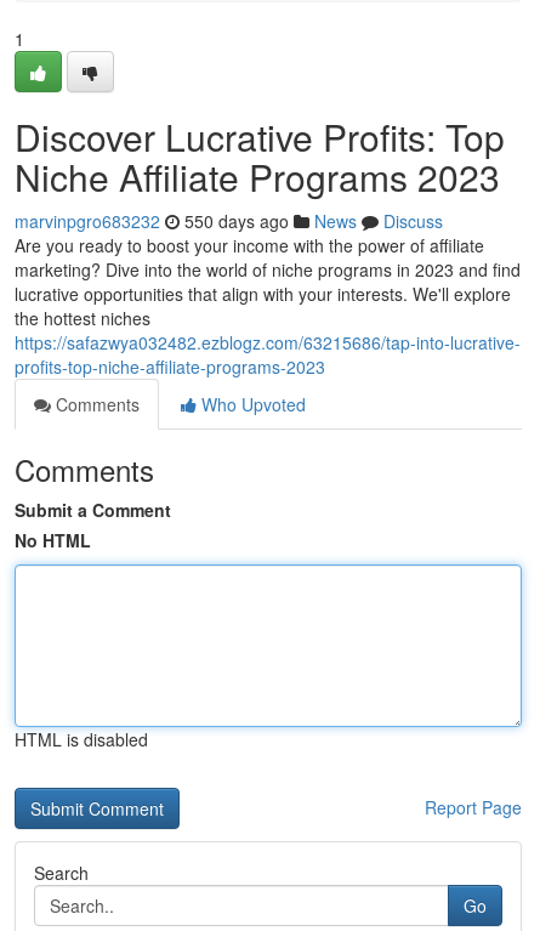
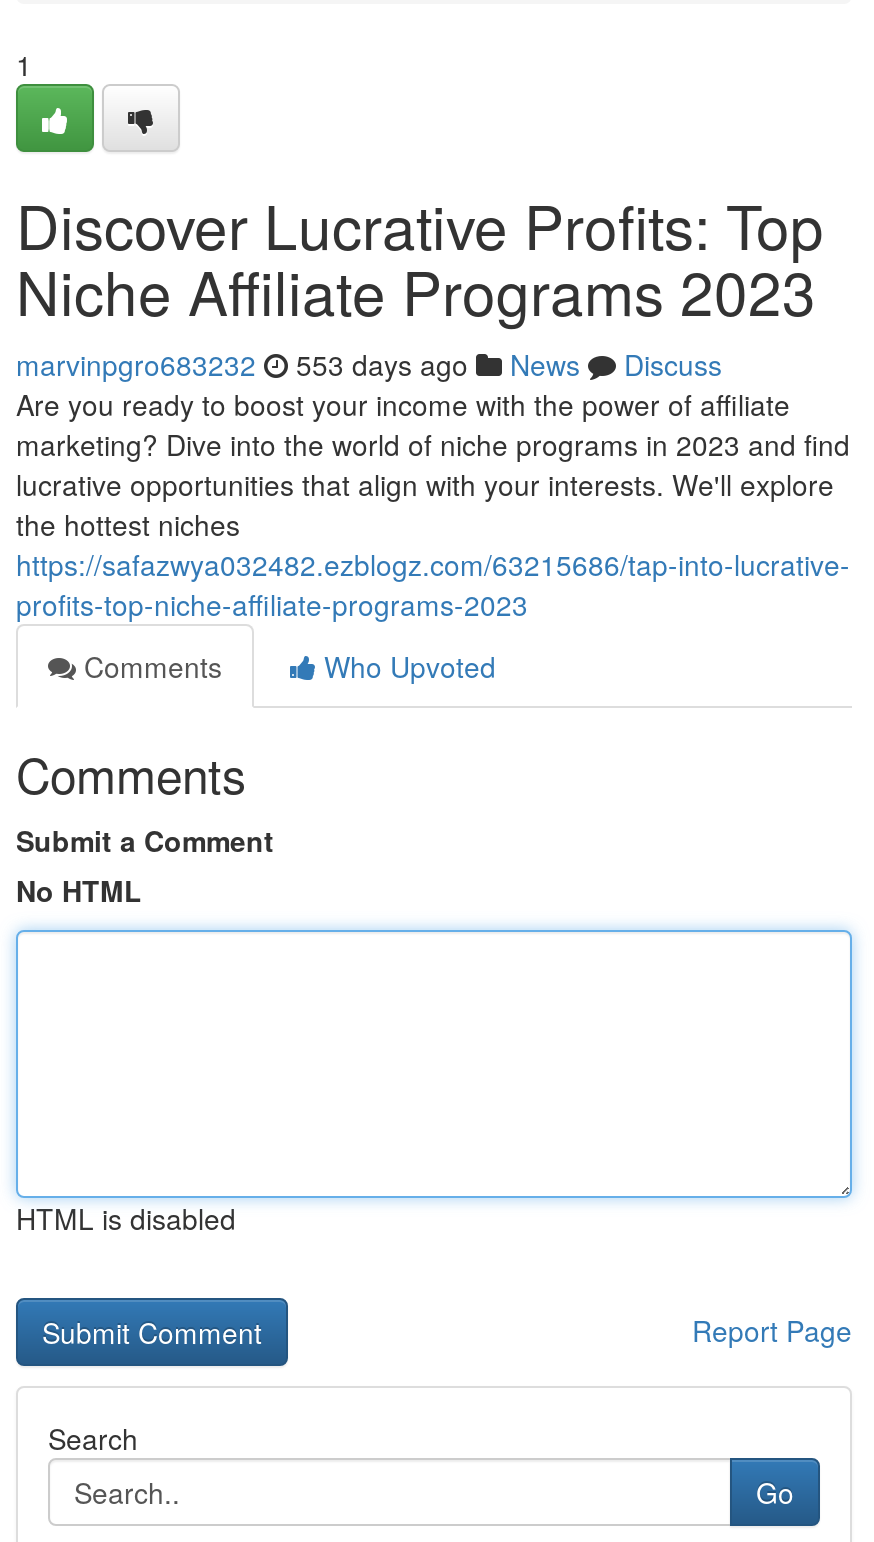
- marvinpgro683232 550 days ago News Discuss
+ marvinpgro683232 553 days ago News Discuss
